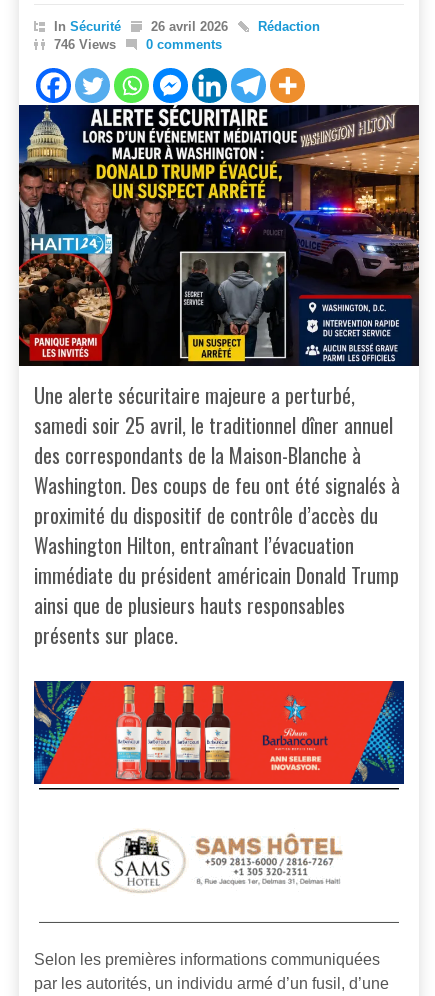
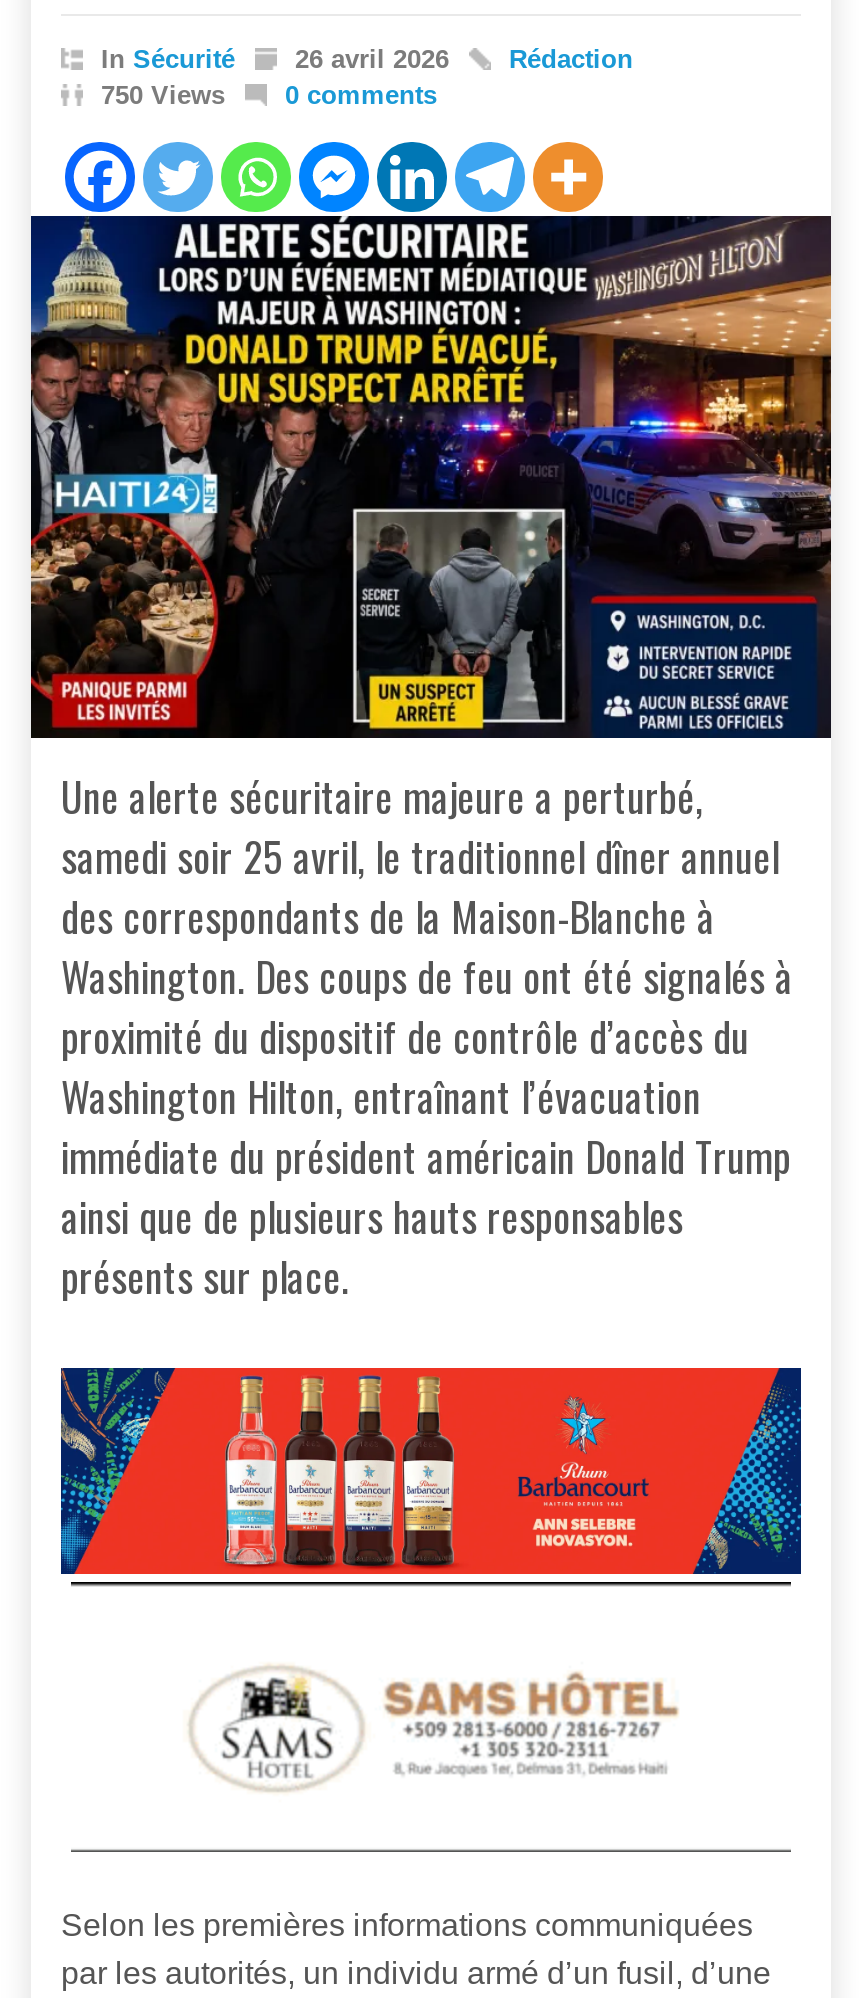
- 746 Views 0 comments
+ 750 Views 0 comments
